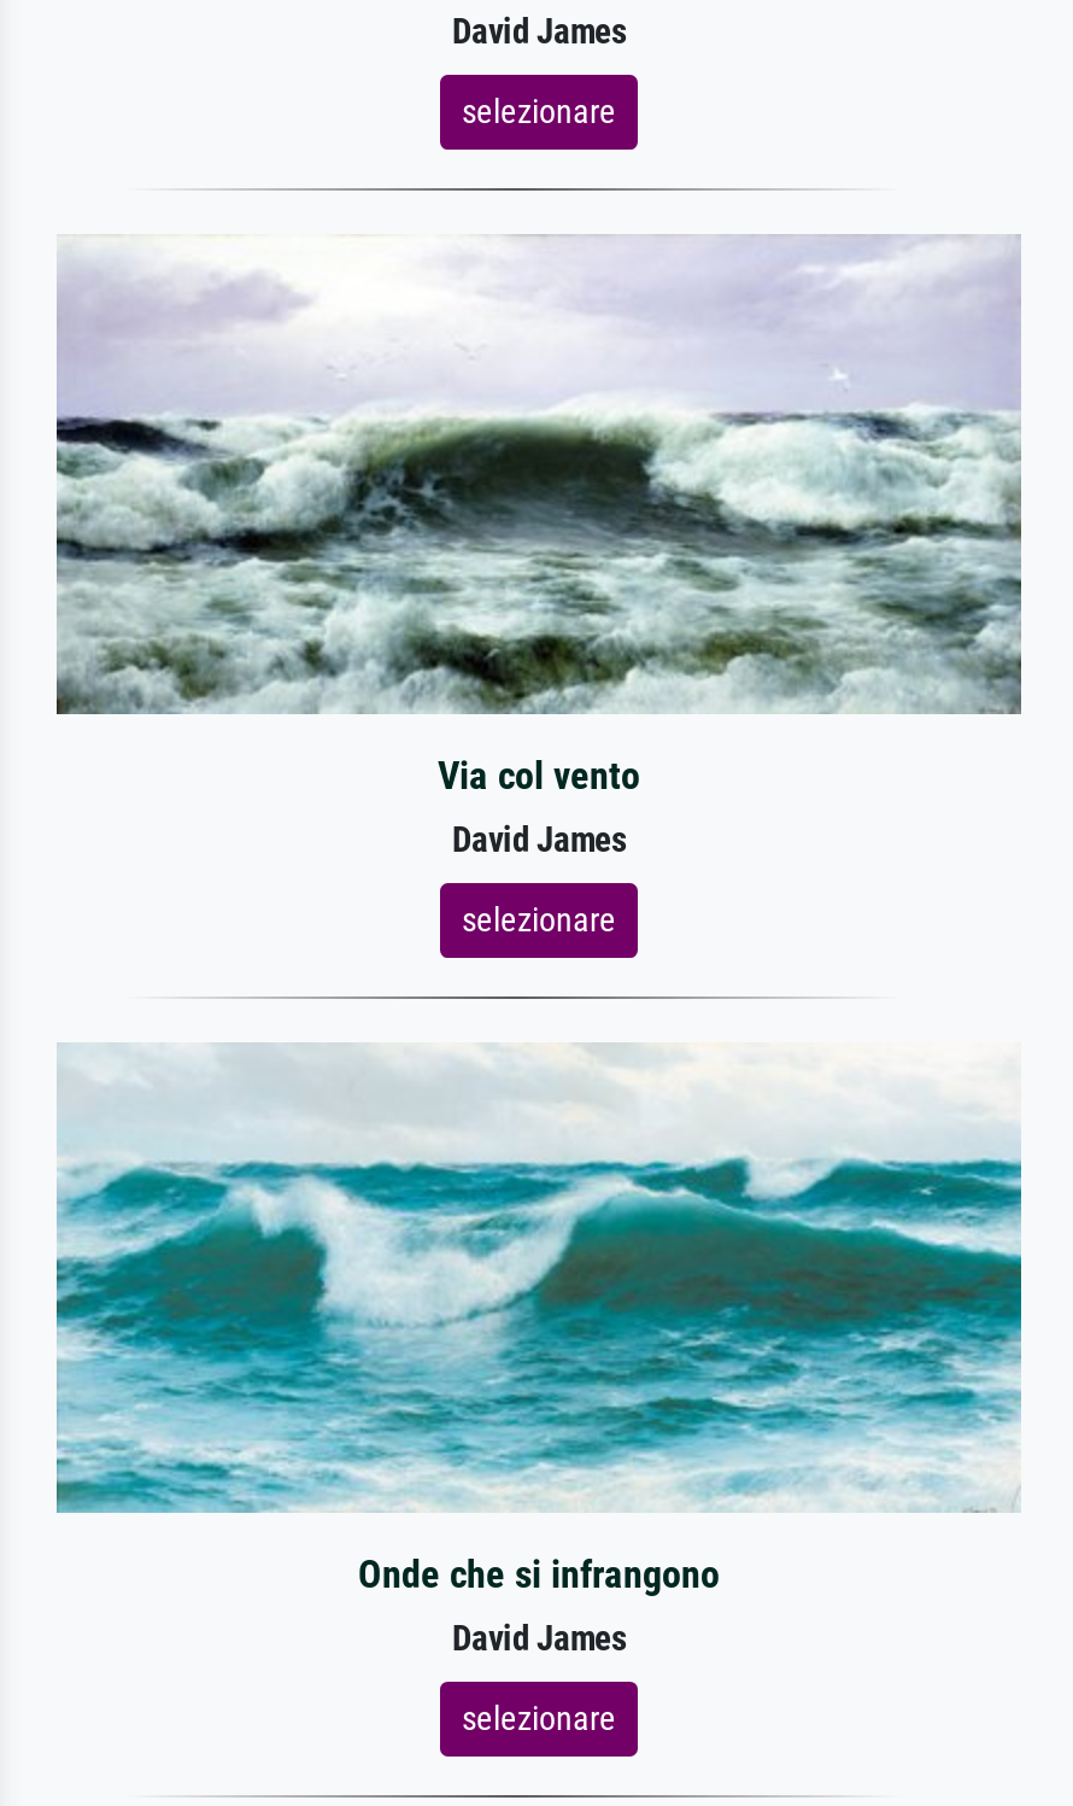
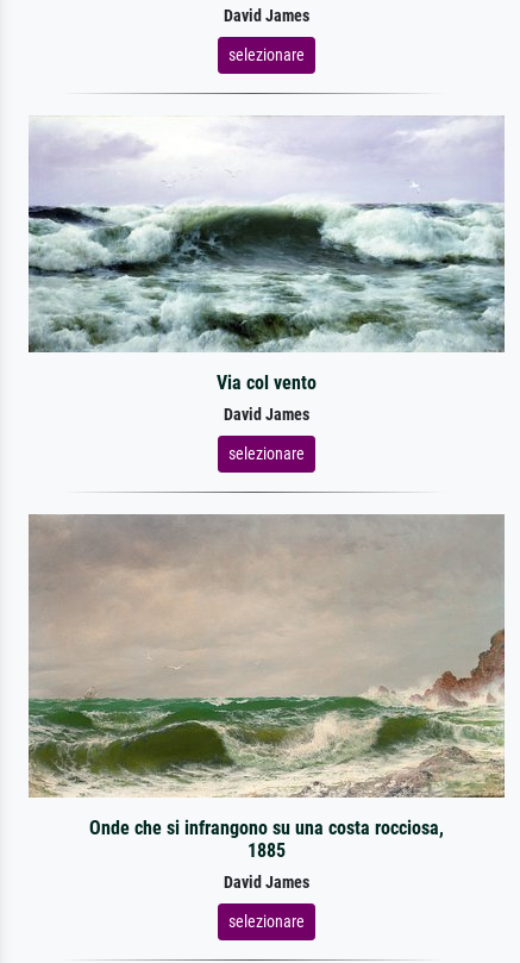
- [image]
- Onde che si infrangono
+ [image]
+ Onde che si infrangono su una costa rocciosa,
+ 1885
